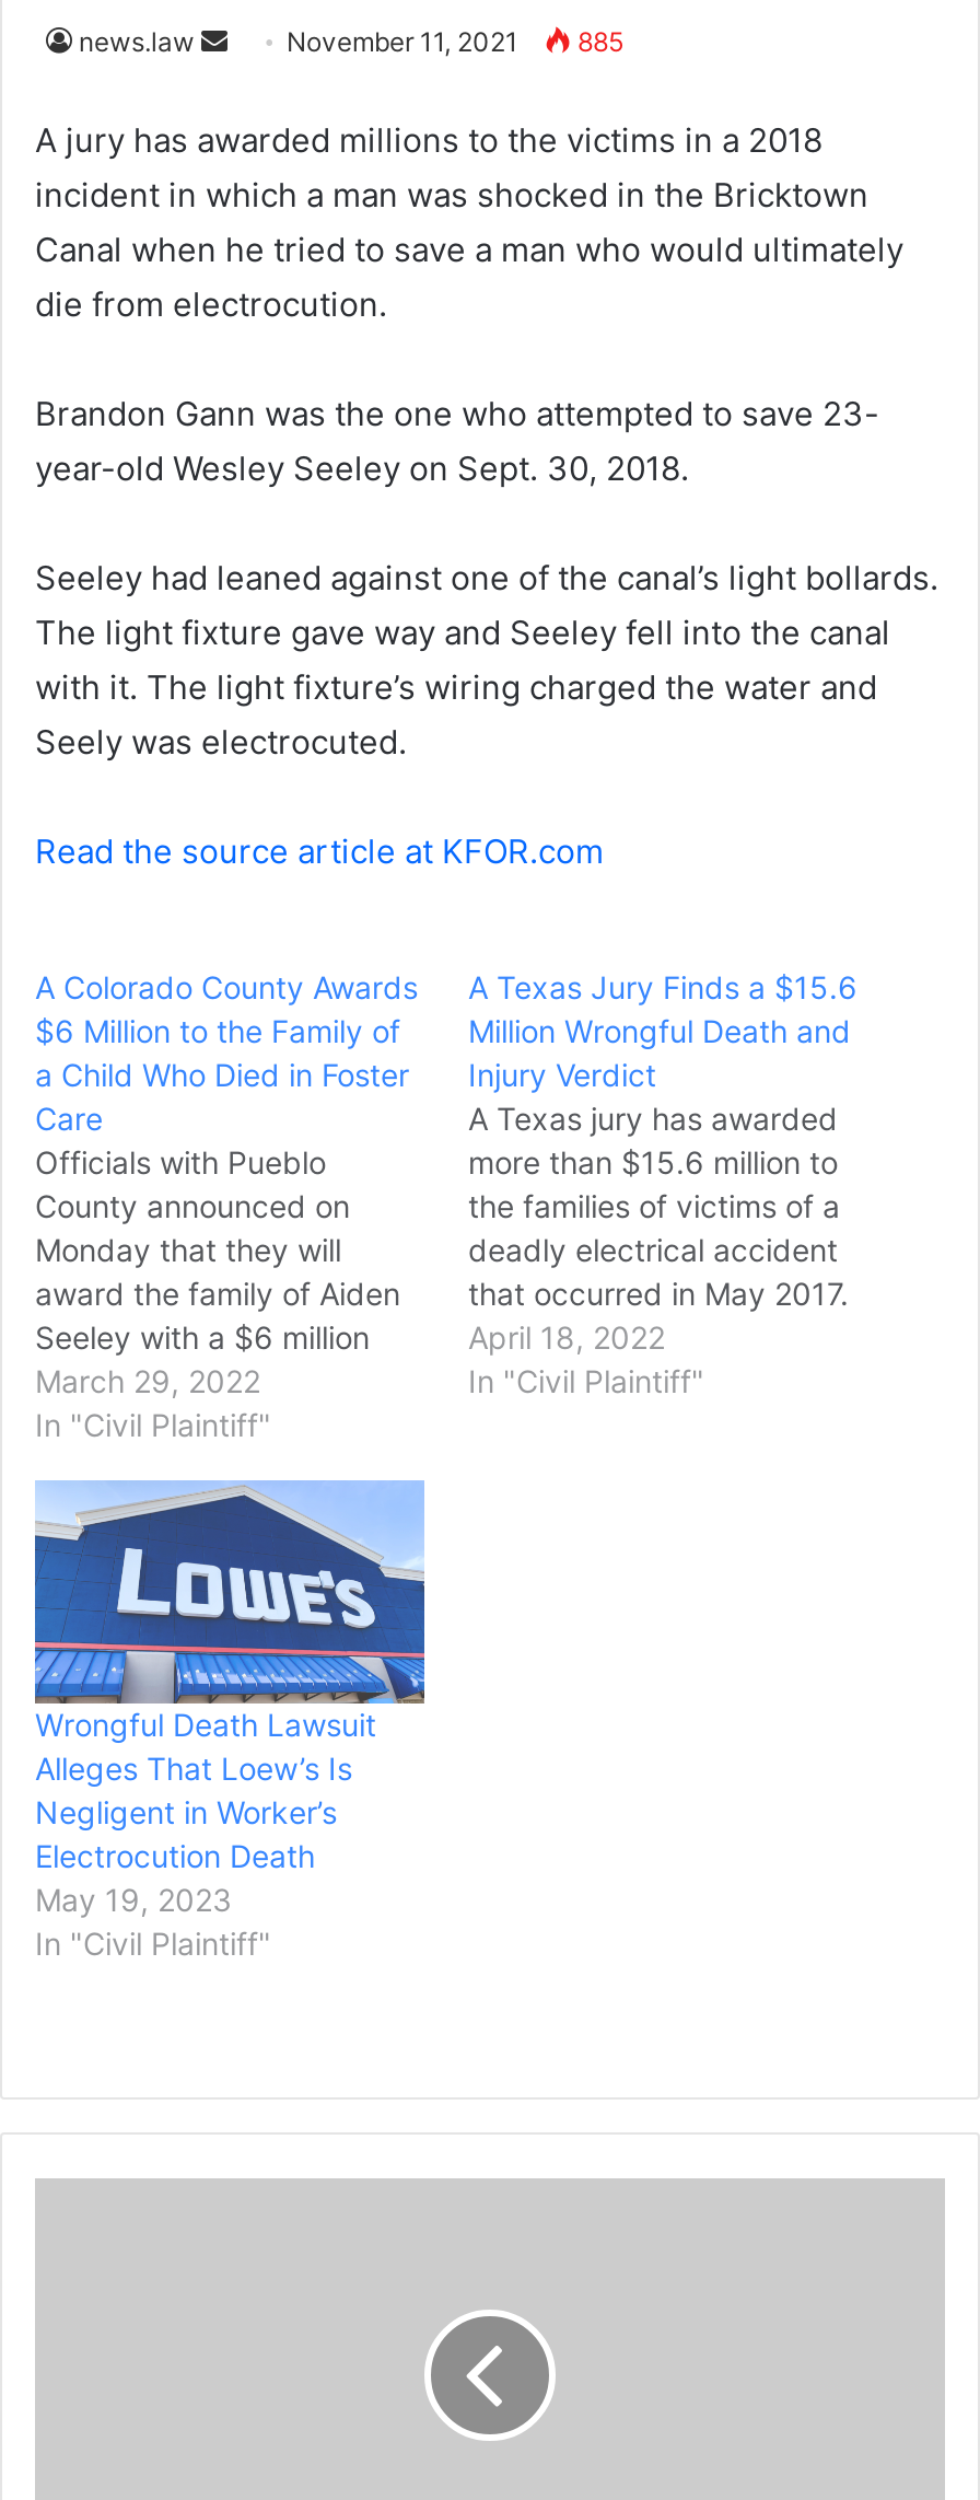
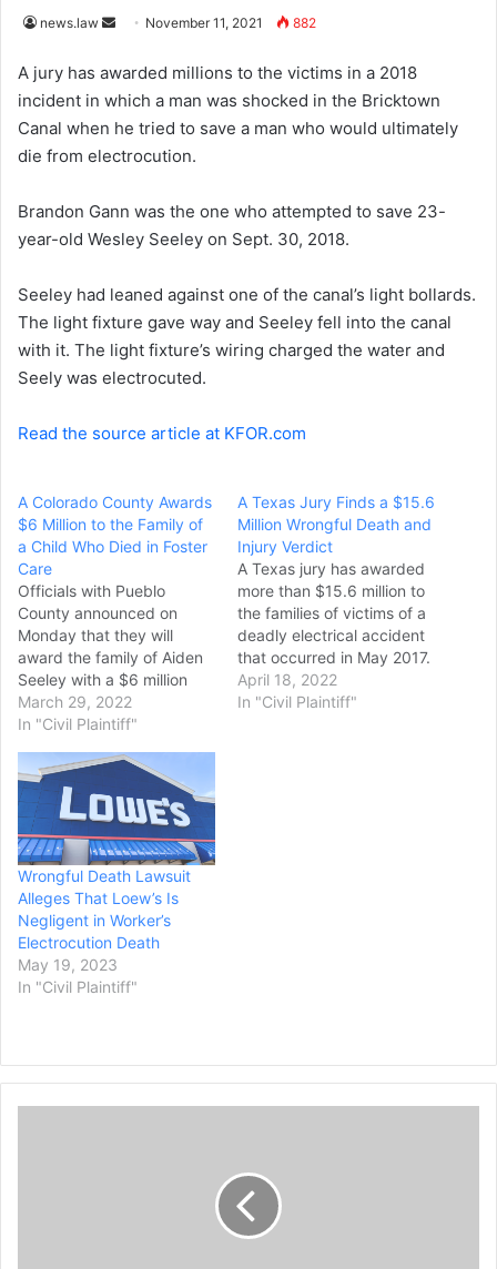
- 885
+ 882
